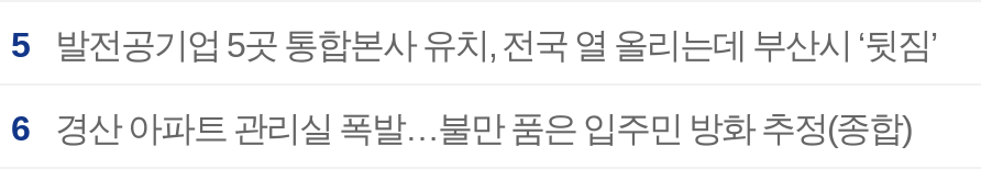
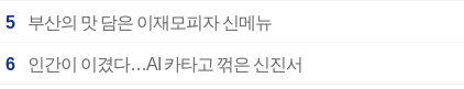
- 발전공기업 5곳 통합본사 유치, 전국 열 올리는데 부산시 ‘뒷짐’
+ 부산의 맛 담은 이재모피자 신메뉴

- 경산 아파트 관리실 폭발…불만 품은 입주민 방화 추정(종합)
+ 인간이 이겼다…AI 카타고 꺾은 신진서
